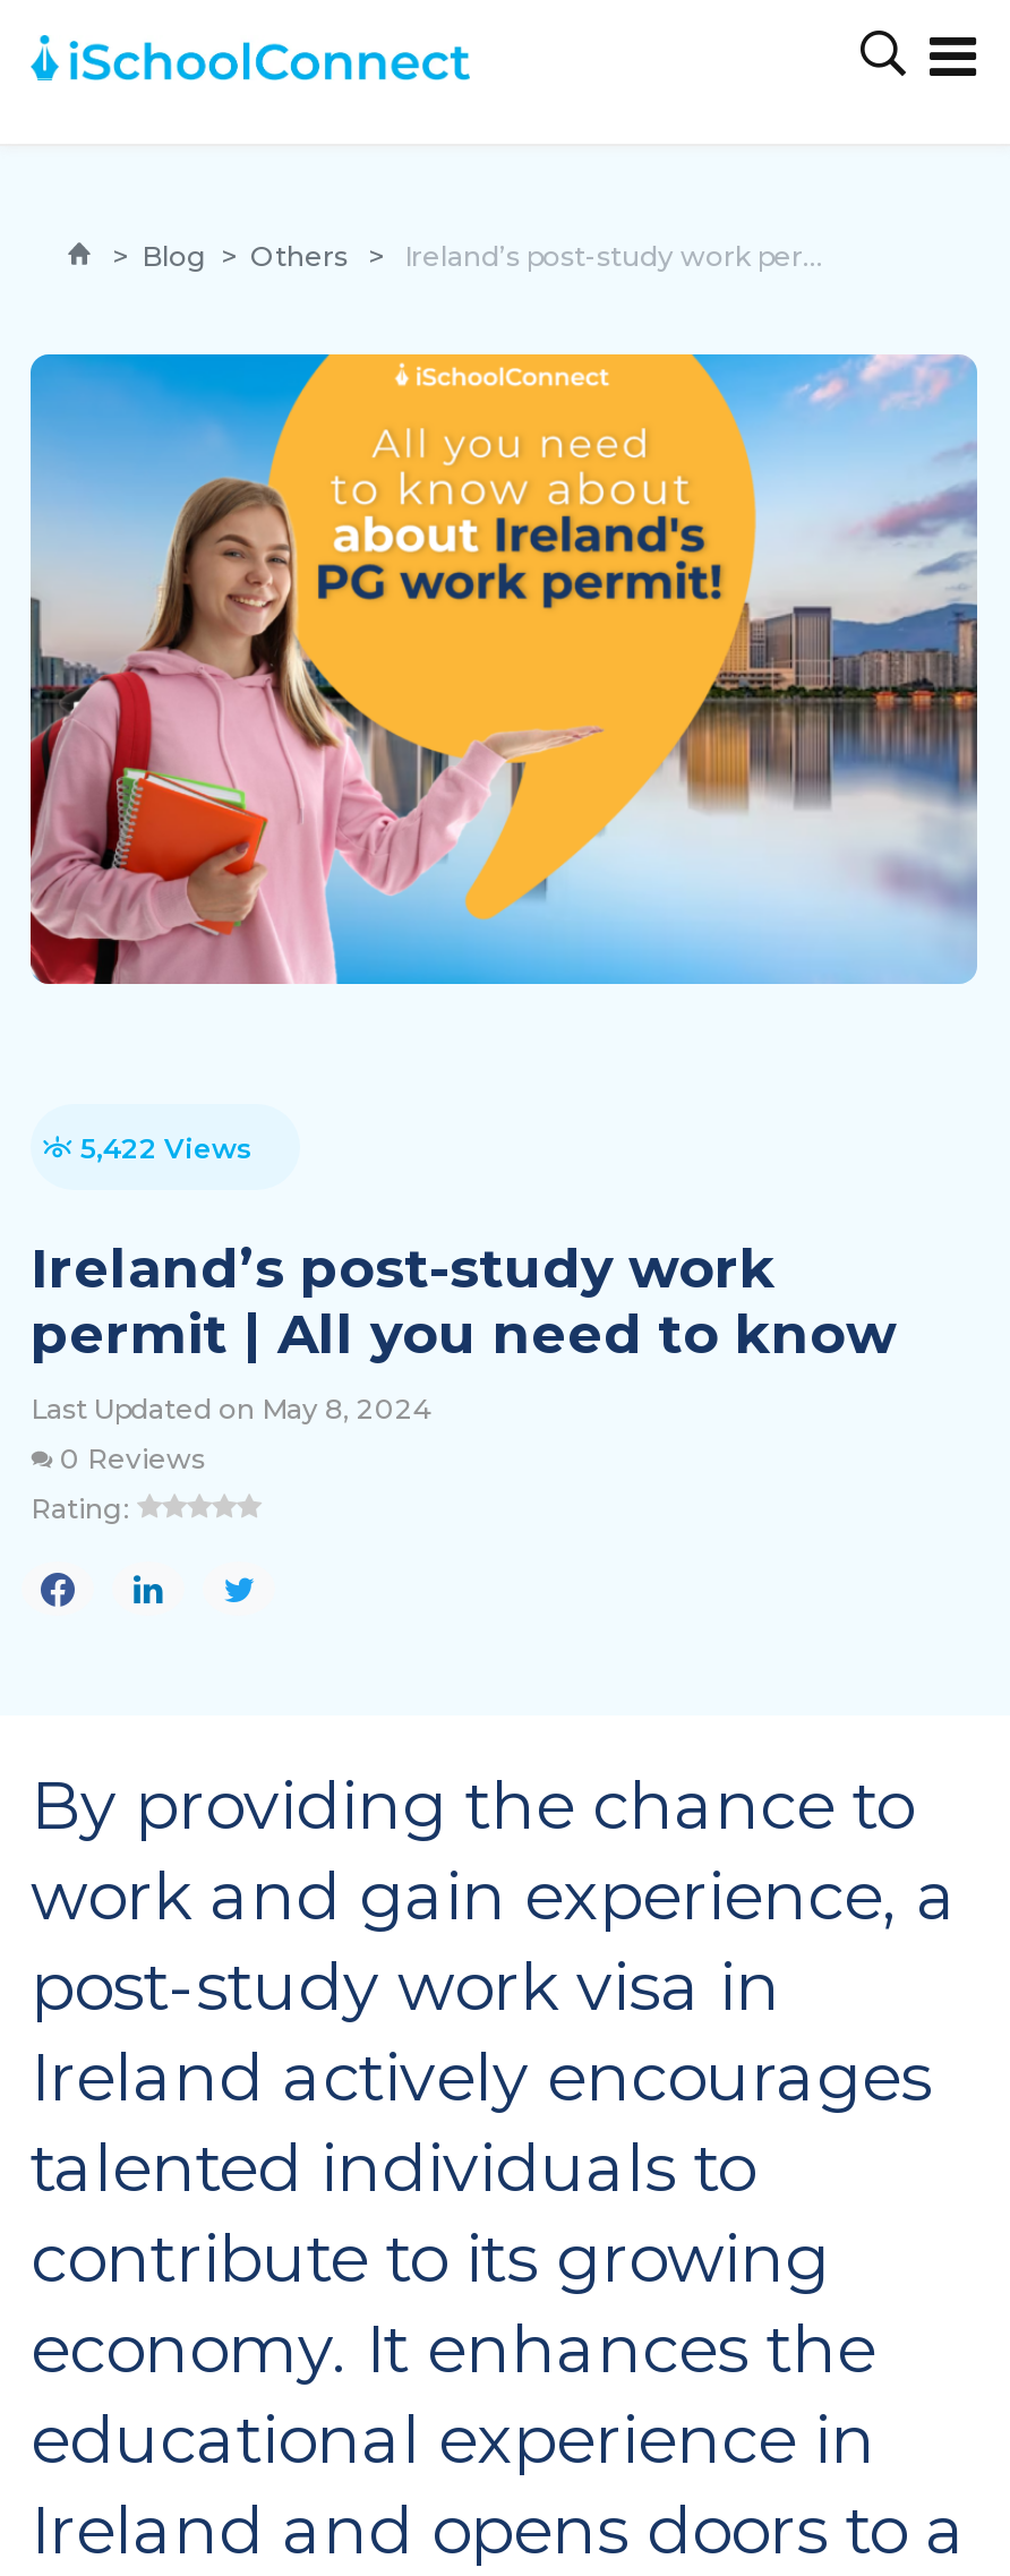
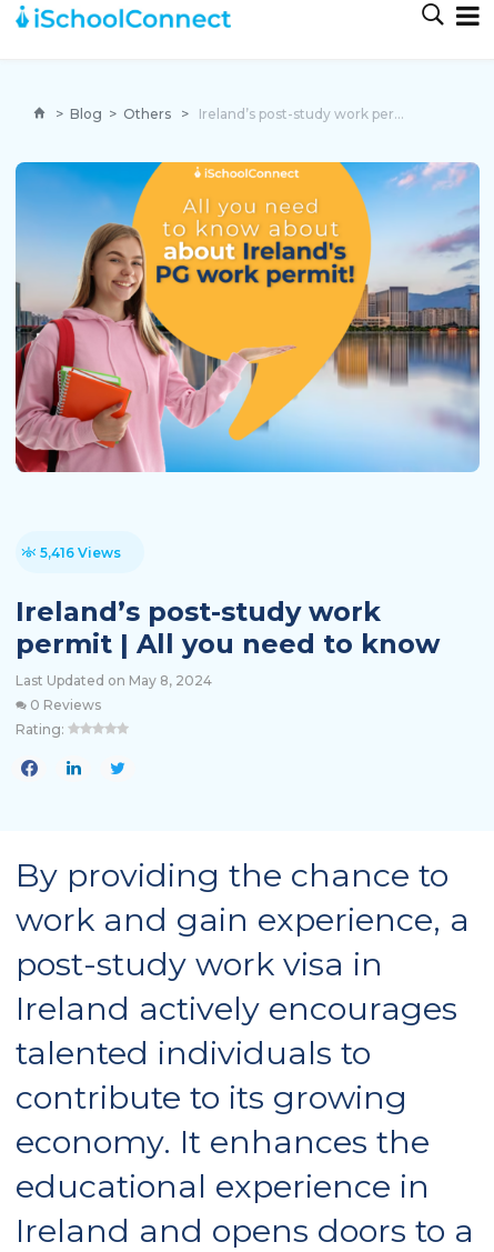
- 5,422 Views
+ 5,416 Views
